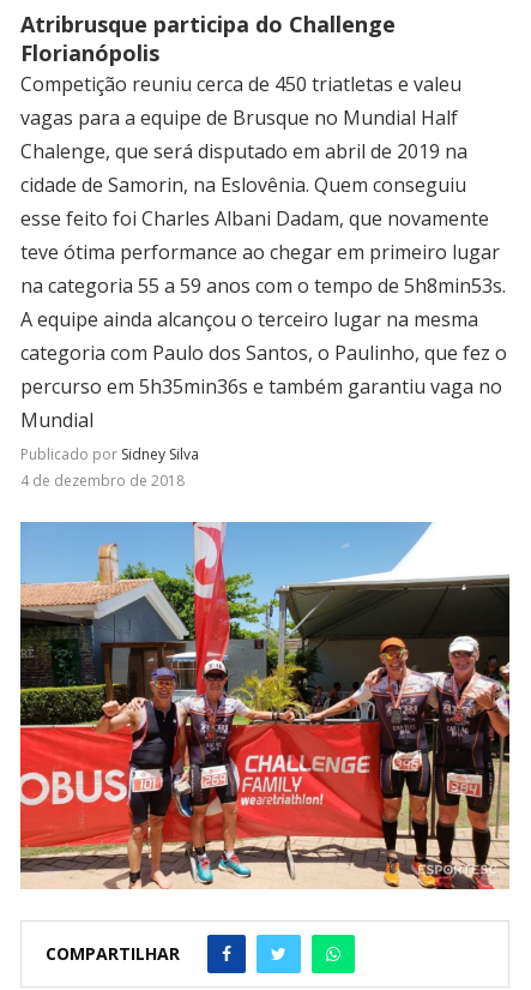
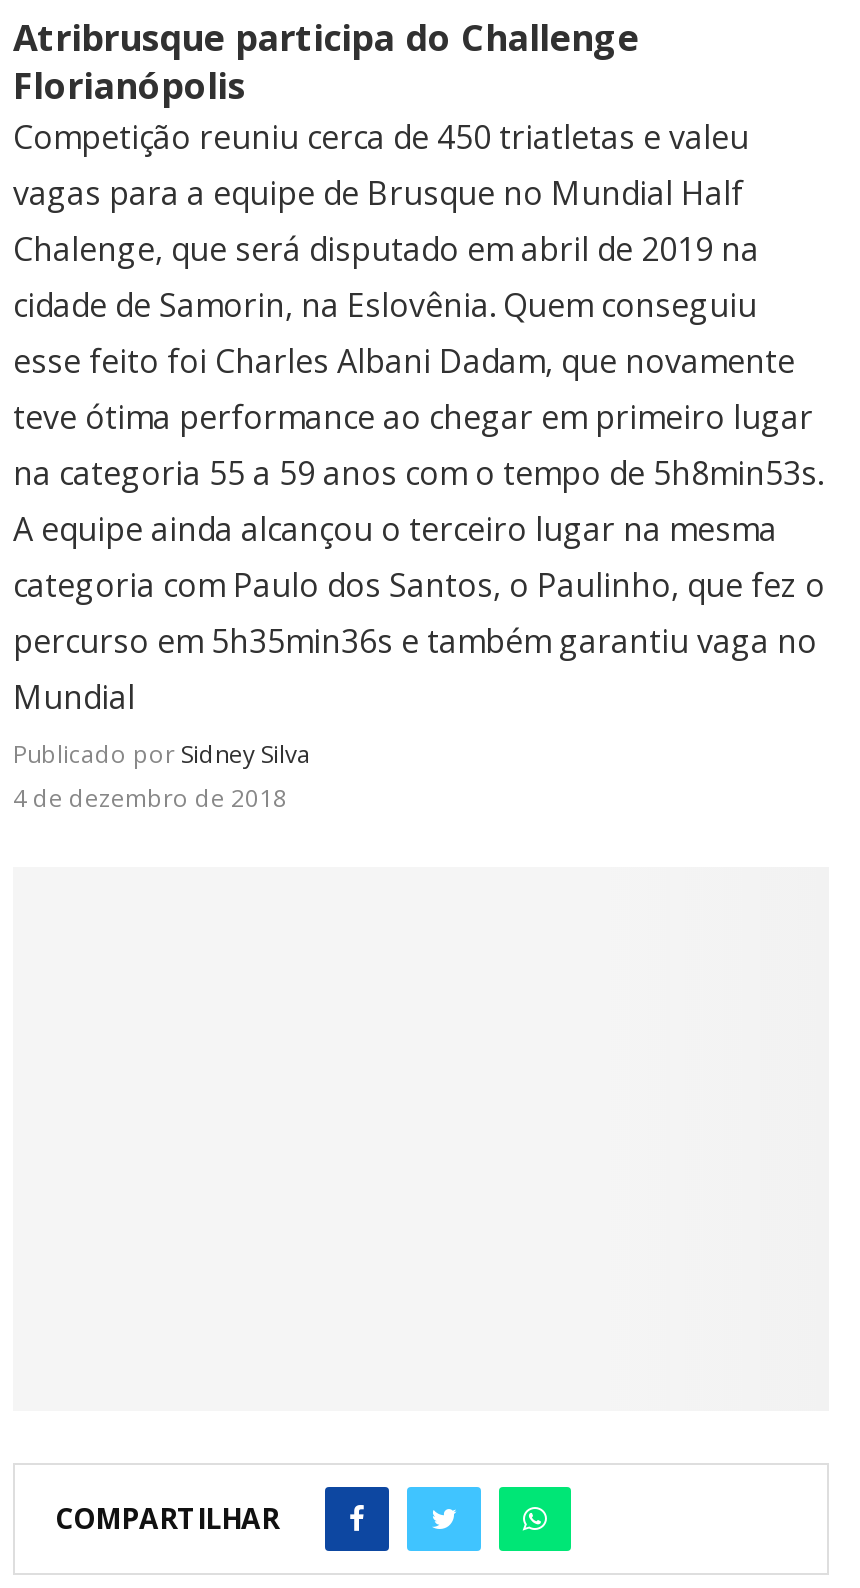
- [image]
